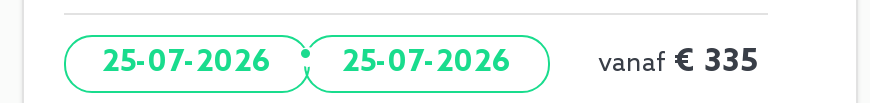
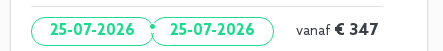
- vanaf € 335
+ vanaf € 347
